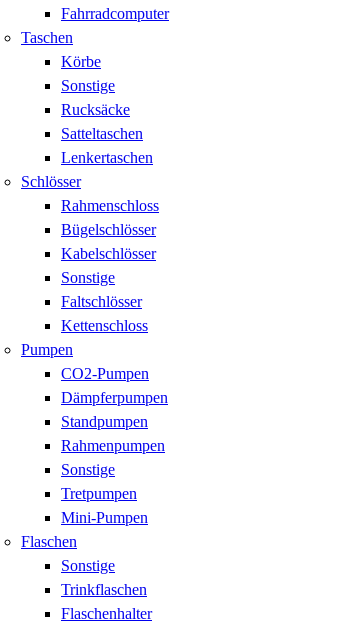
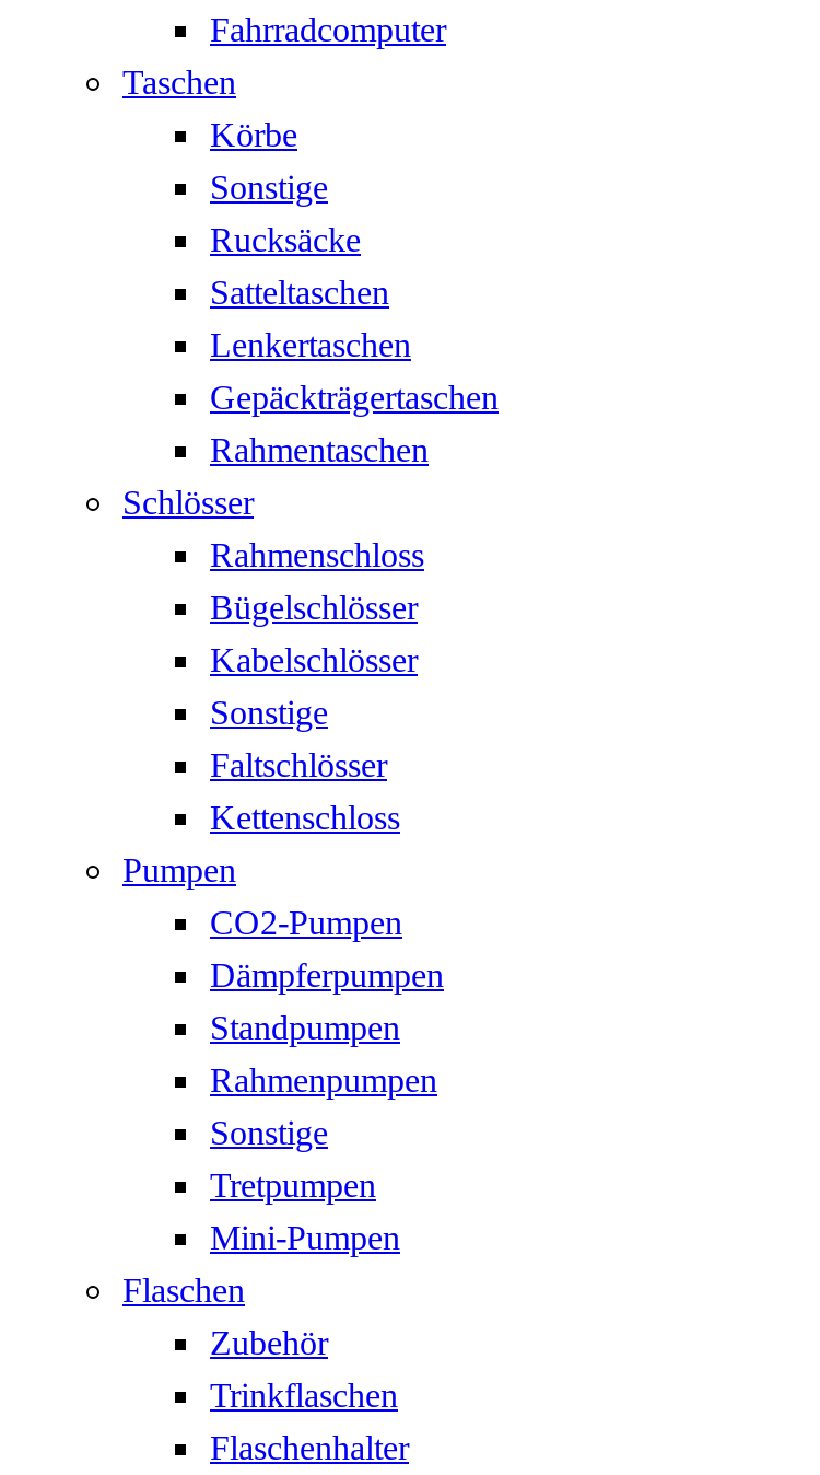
+ Gepäckträgertaschen
+ Rahmentaschen

- Sonstige
+ Zubehör
